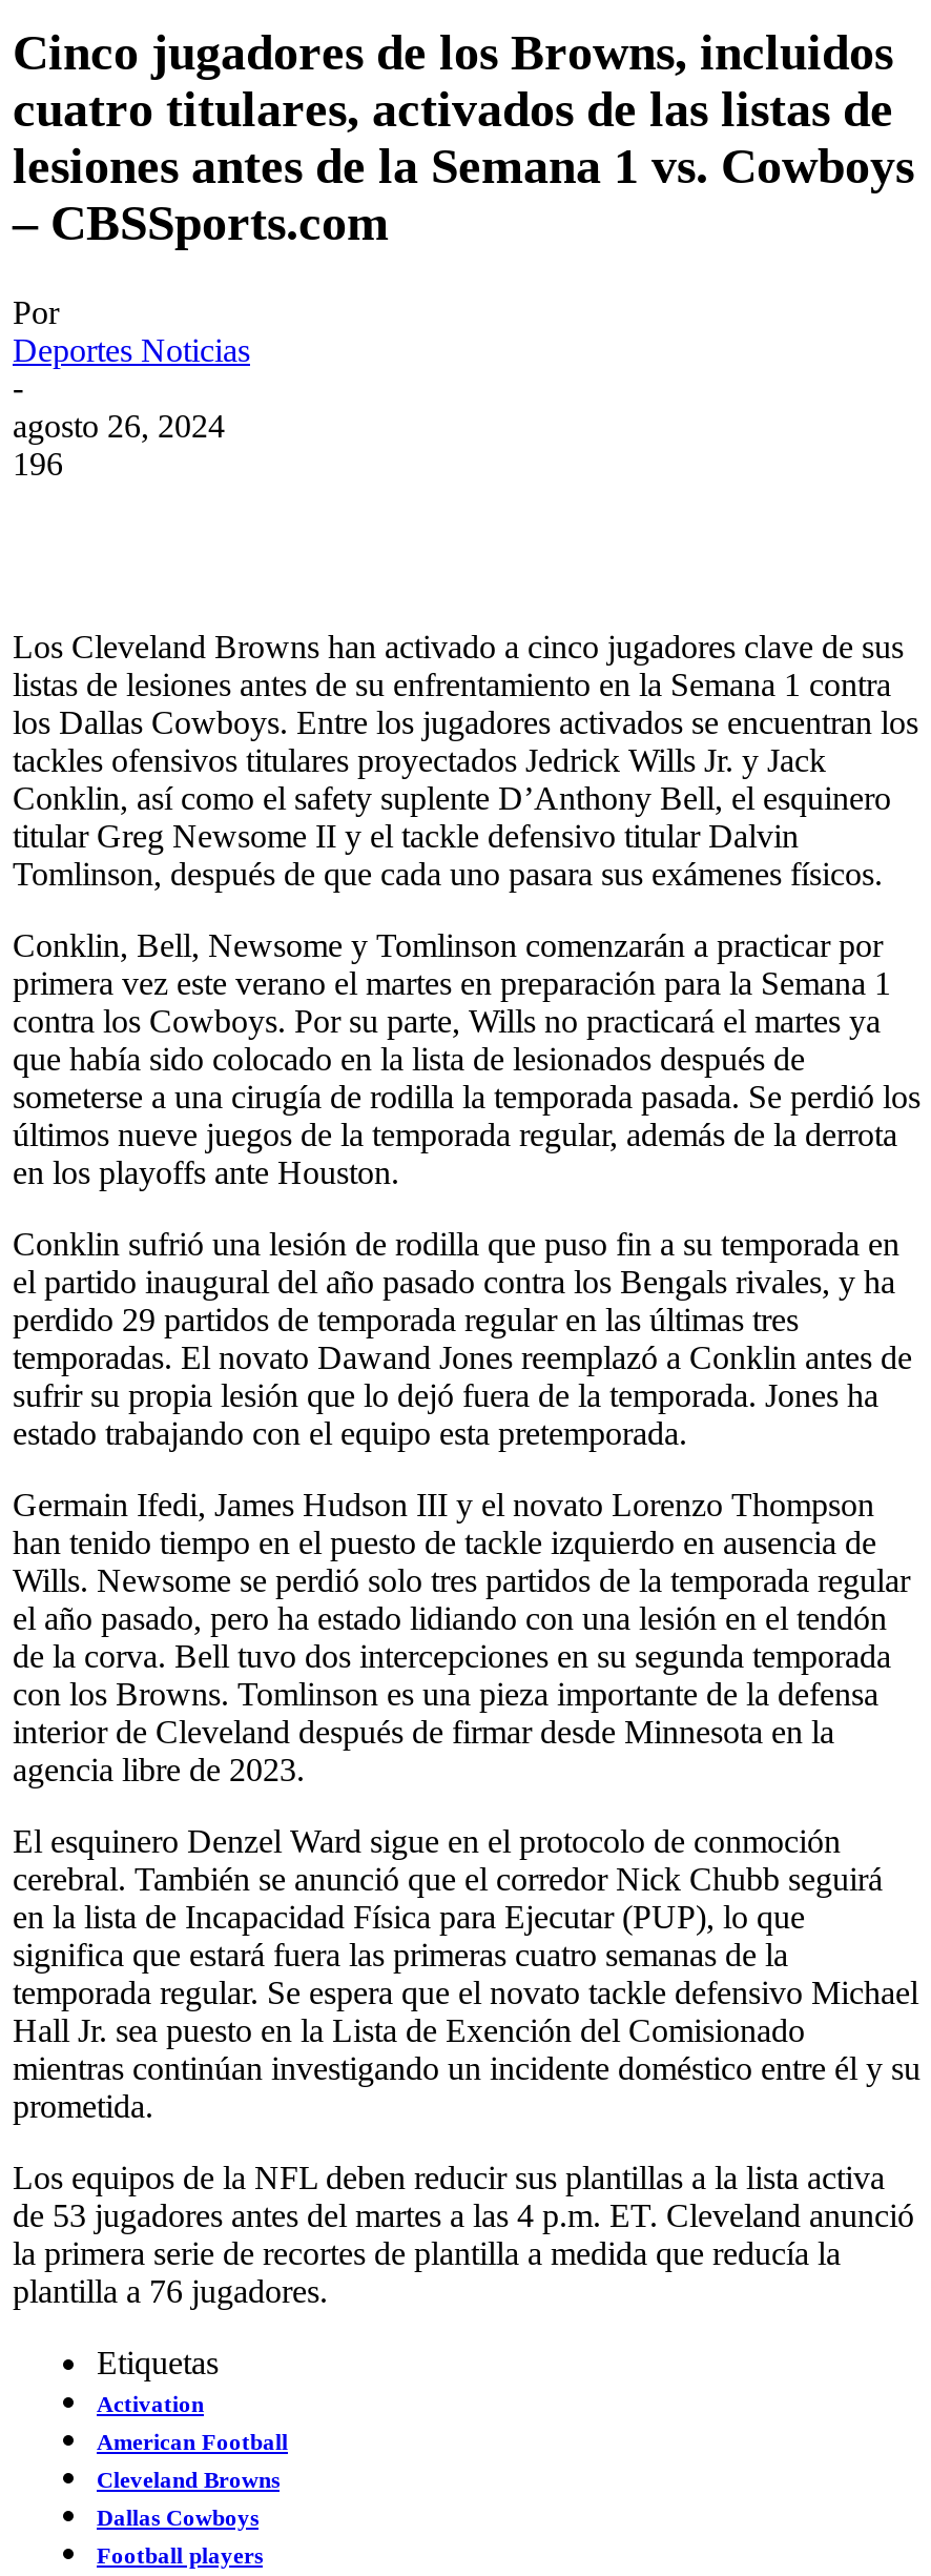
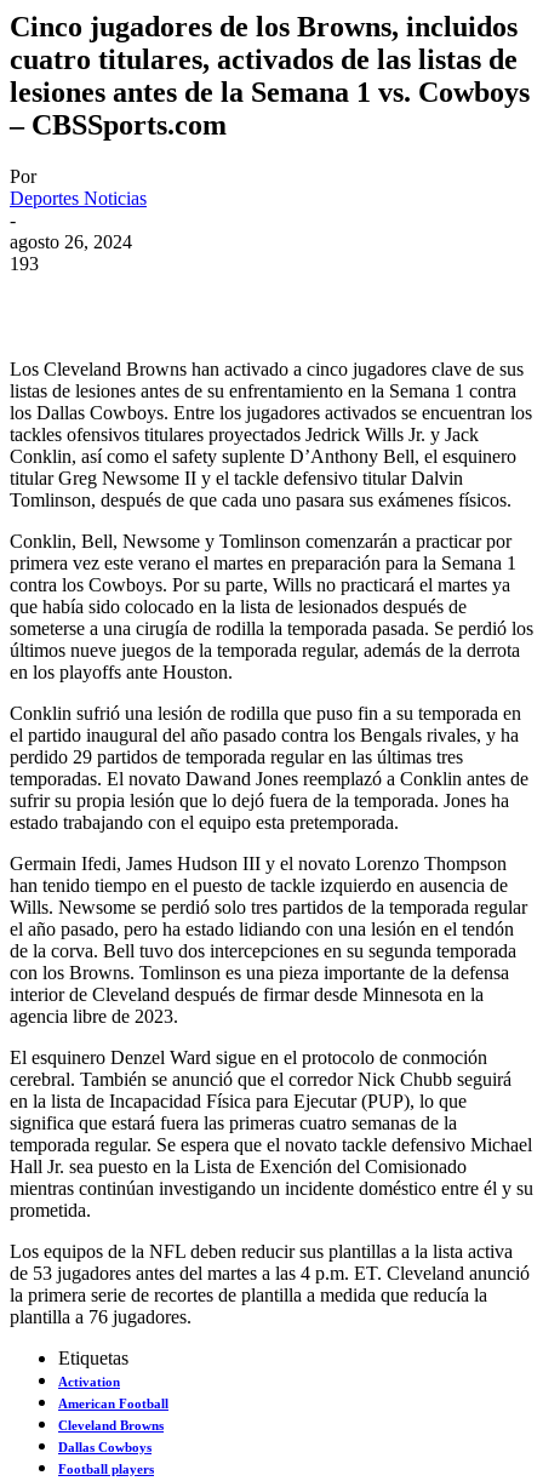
- 196
+ 193
